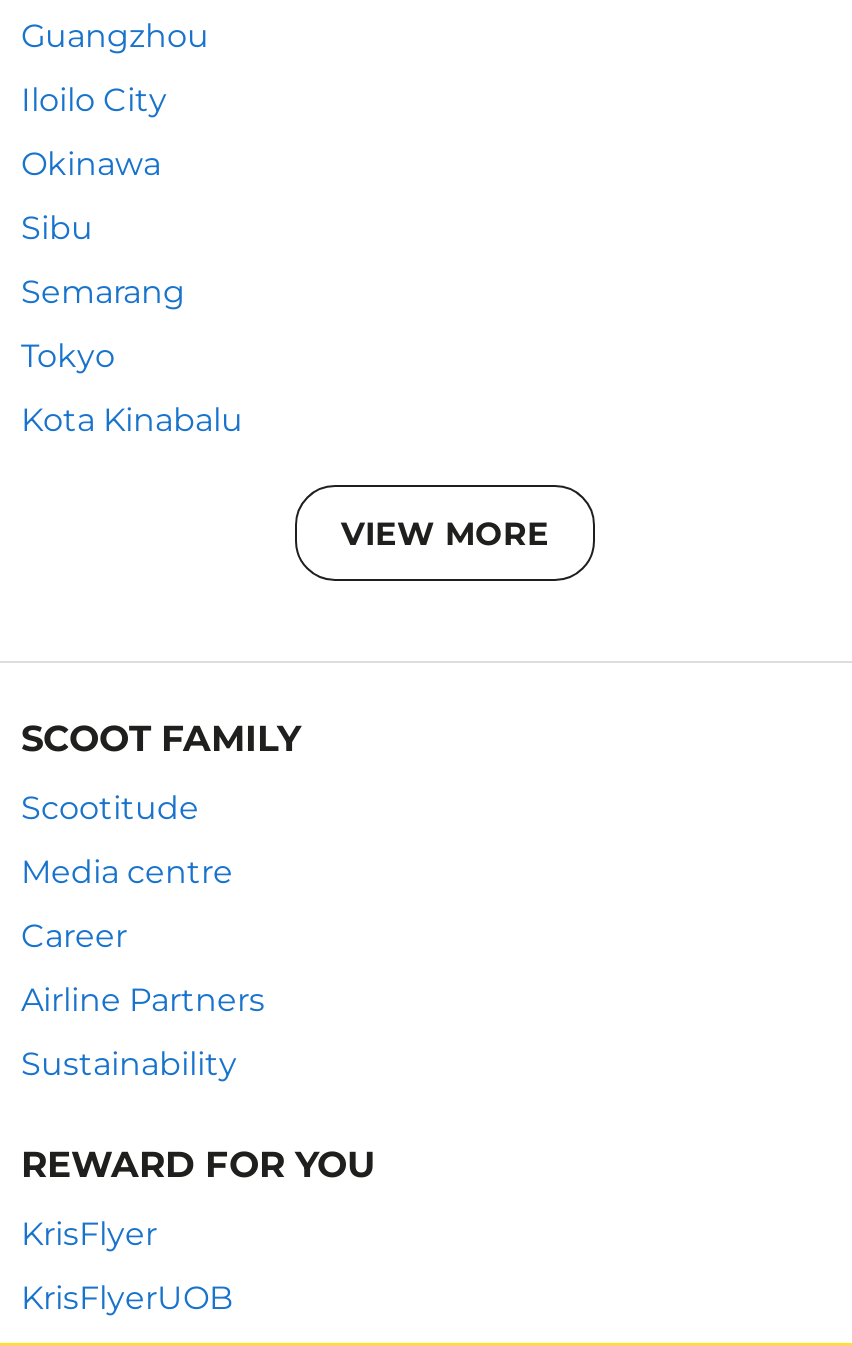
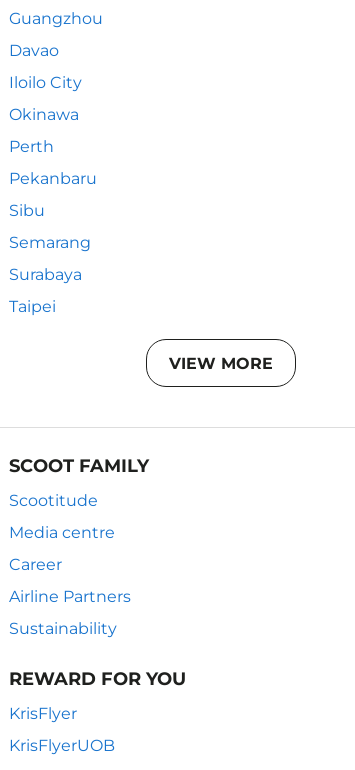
+ Davao

+ Perth
+ Pekanbaru

- Tokyo
+ Surabaya

- Kota Kinabalu
+ Taipei
